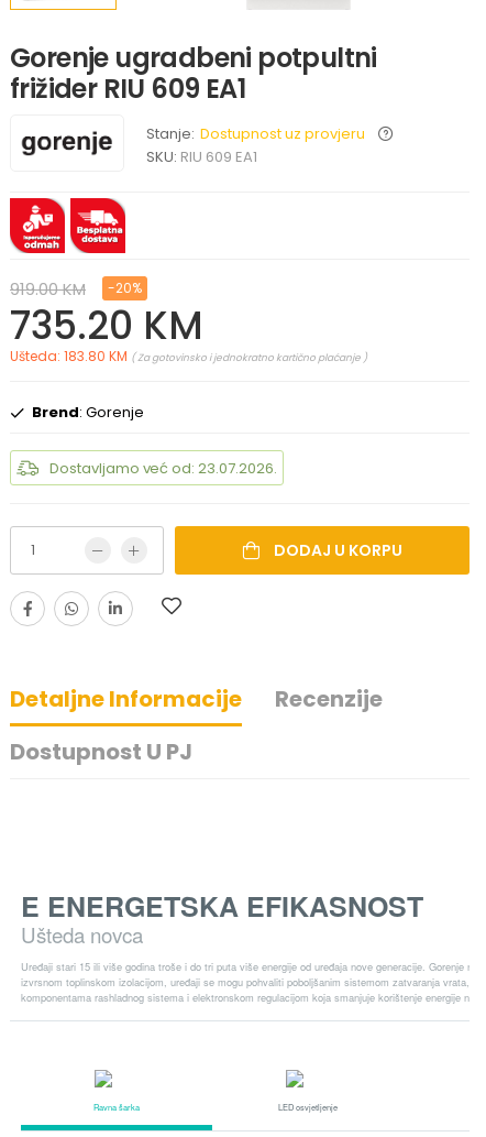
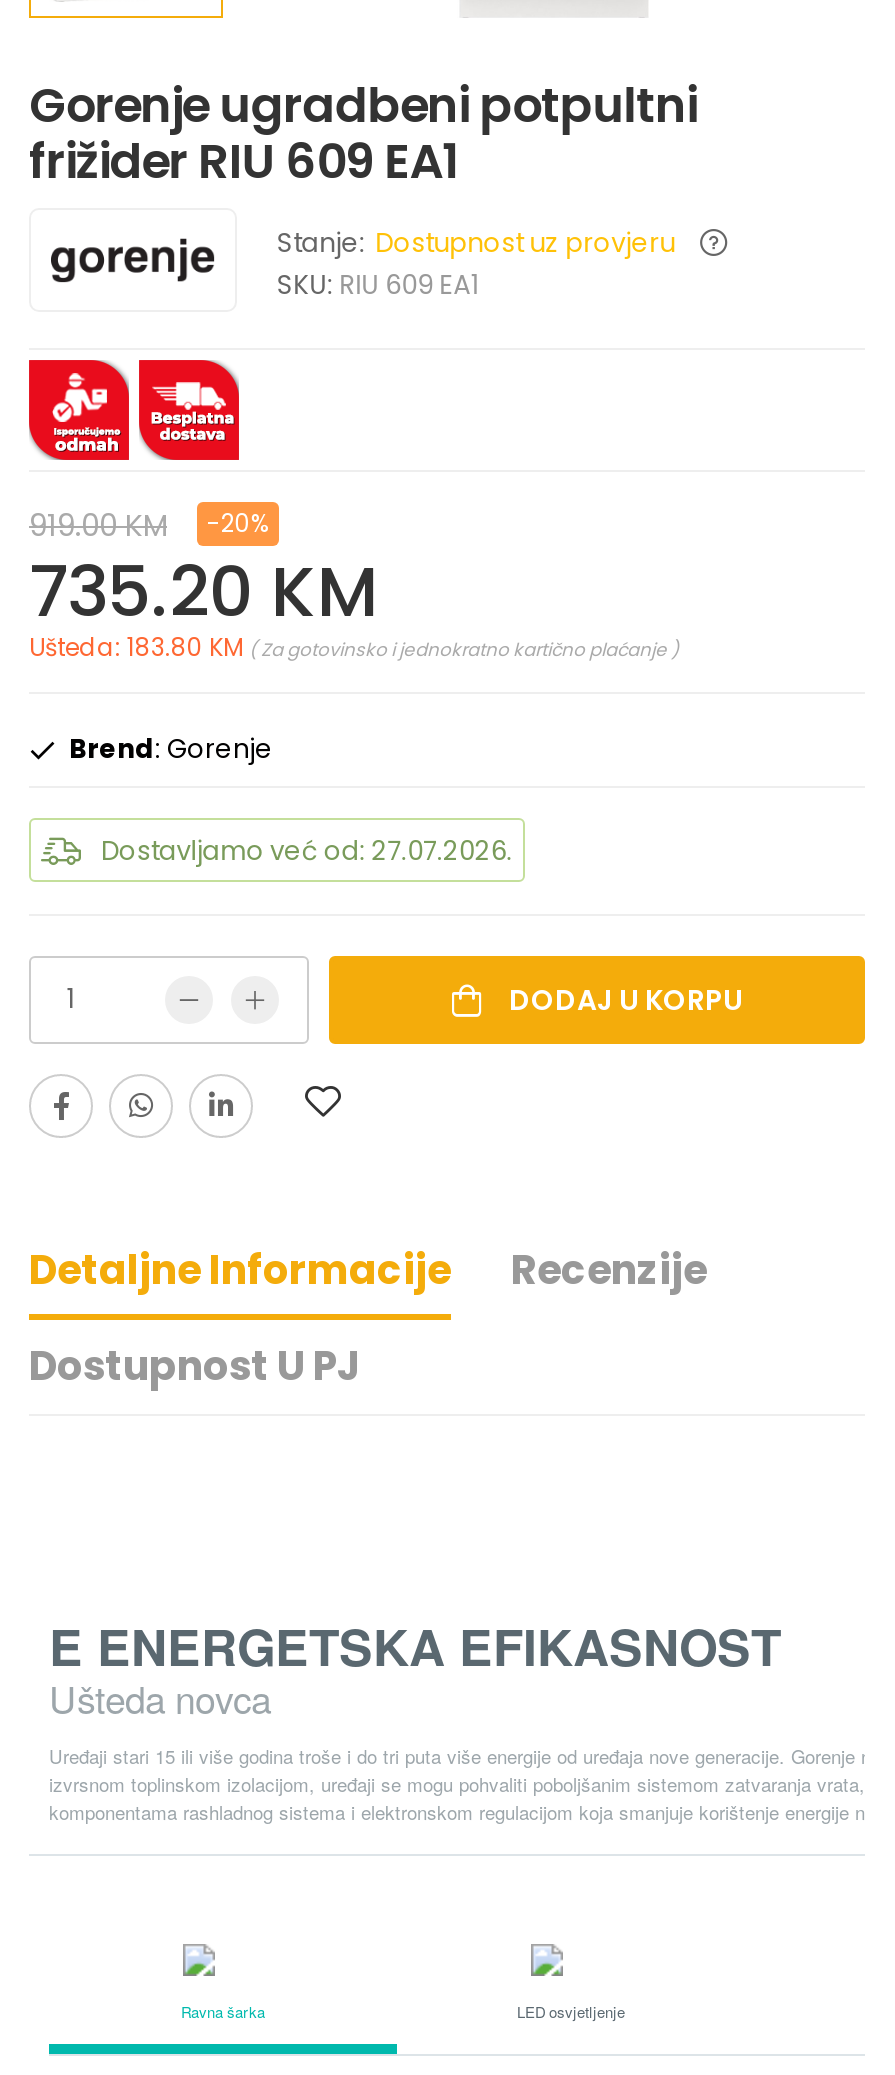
- Dostavljamo već od: 23.07.2026.
+ Dostavljamo već od: 27.07.2026.
